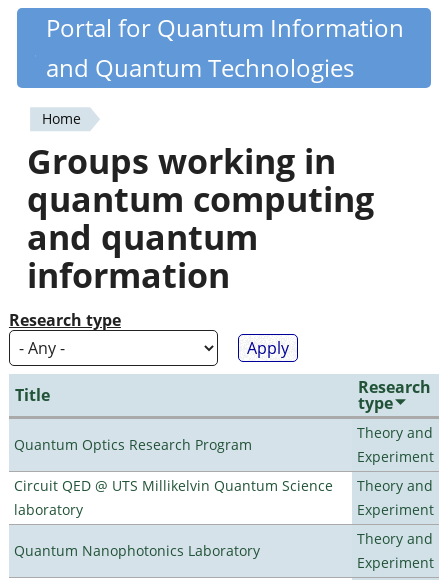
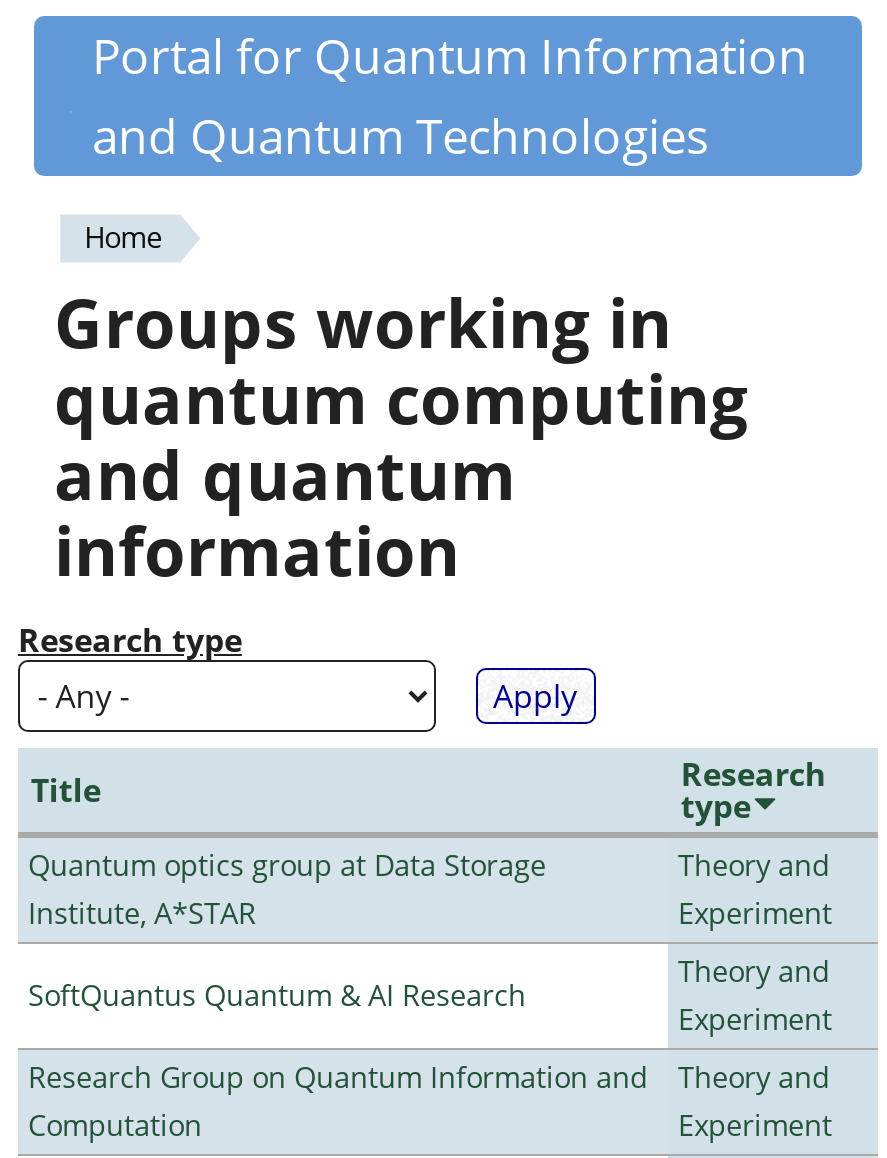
- Quantum Optics Research Program
+ Quantum optics group at Data Storage
+ Institute, A*STAR

- Circuit QED @ UTS Millikelvin Quantum Science
- laboratory
+ SoftQuantus Quantum & AI Research

- Quantum Nanophotonics Laboratory
+ Research Group on Quantum Information and
+ Computation
